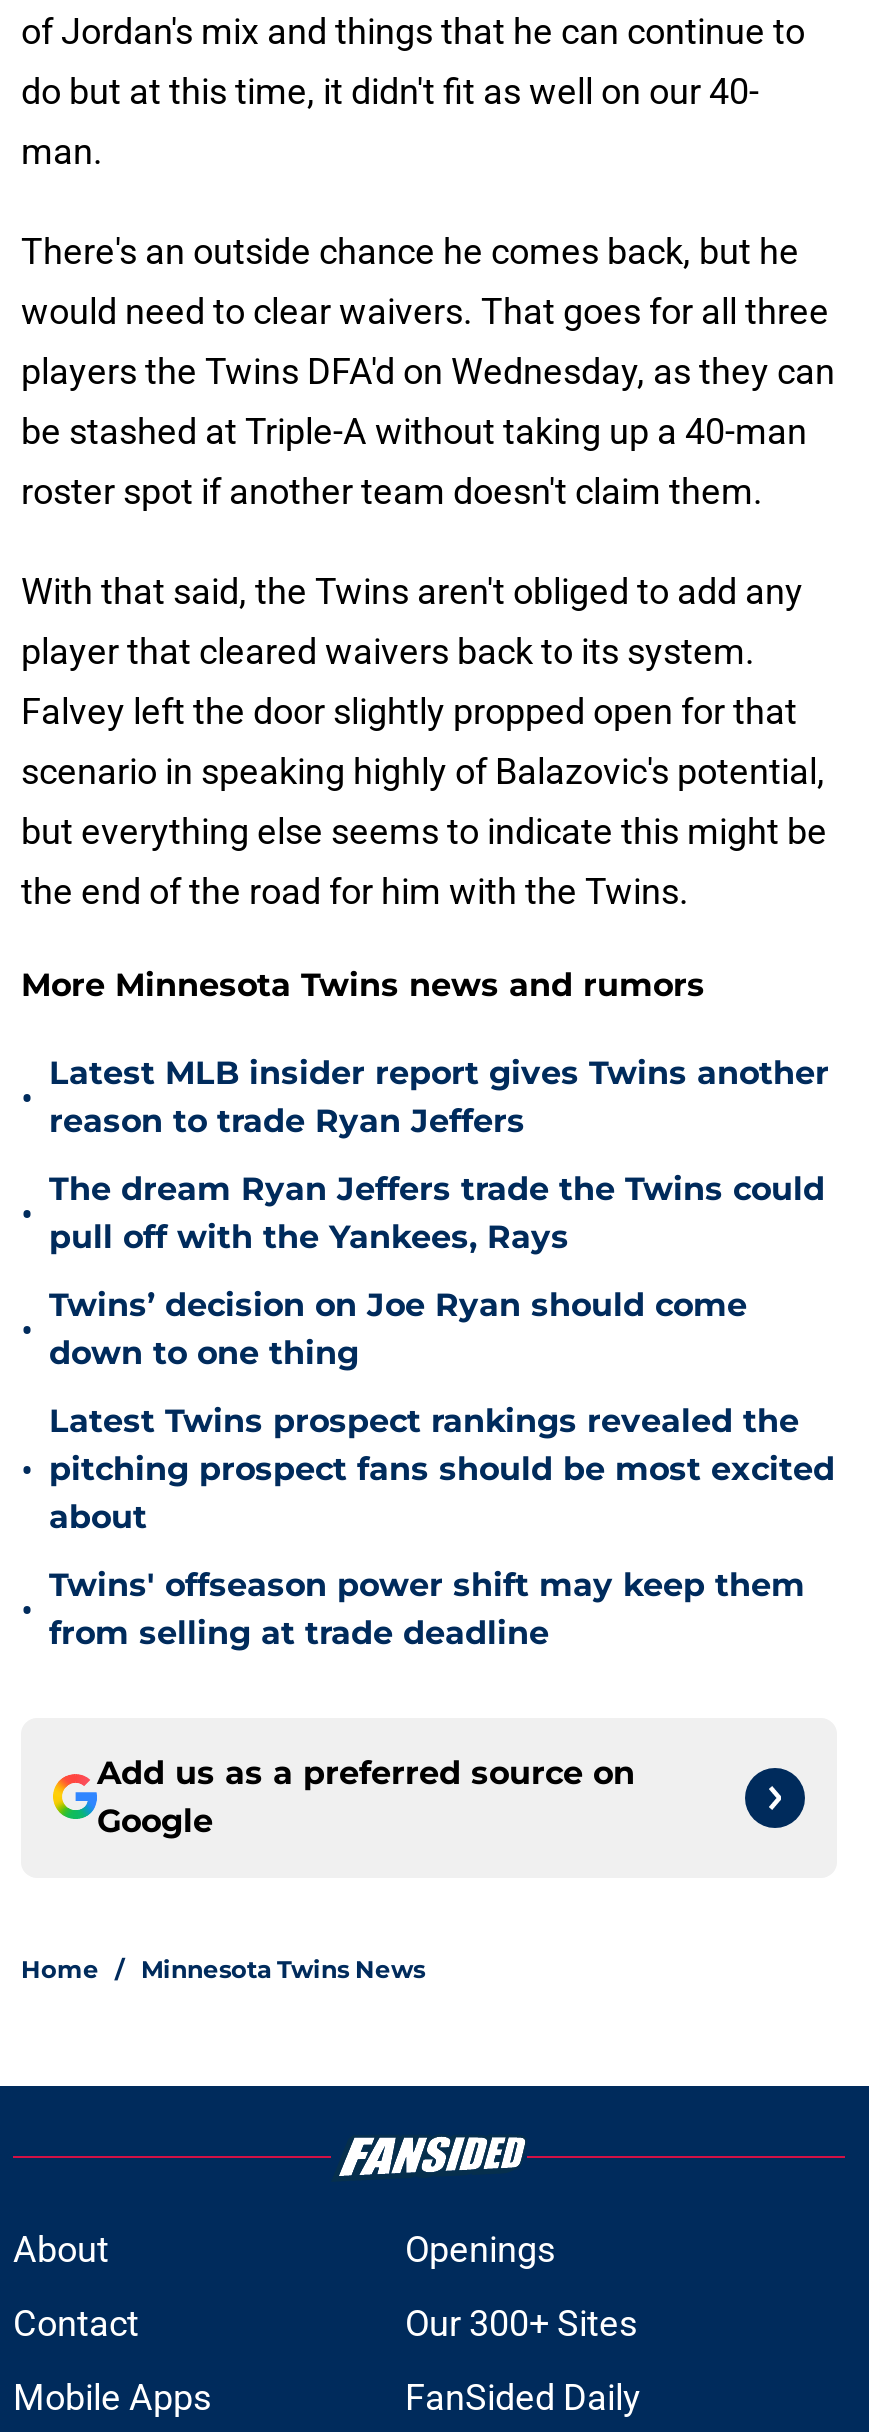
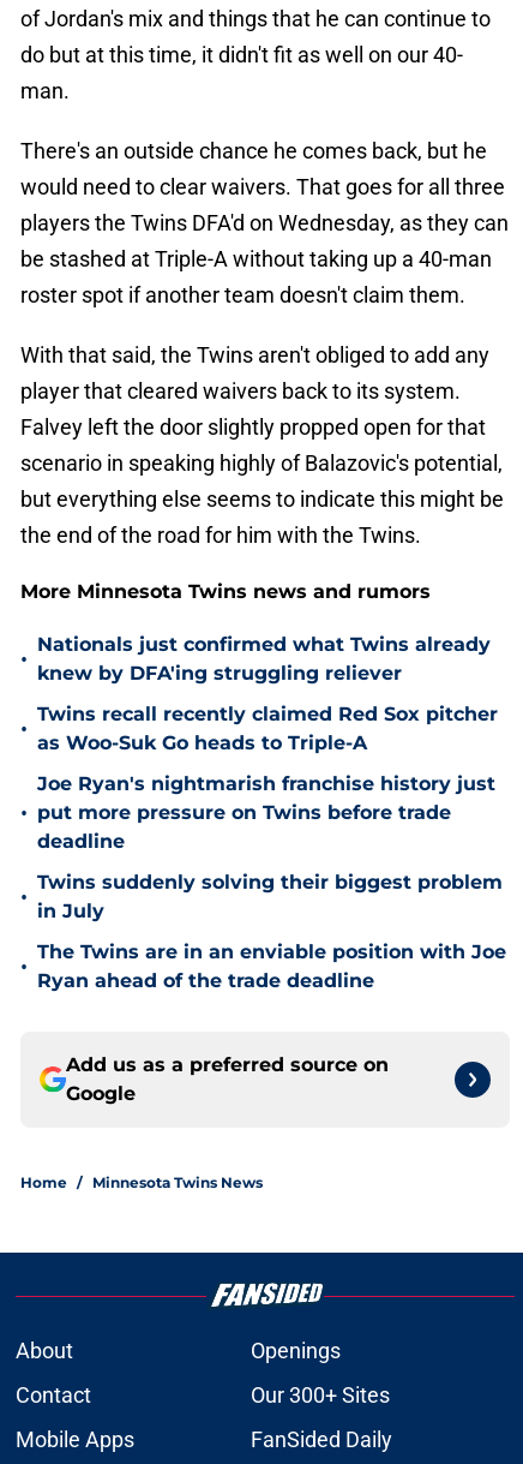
- Latest MLB insider report gives Twins another
- reason to trade Ryan Jeffers
+ Nationals just confirmed what Twins already
+ knew by DFA'ing struggling reliever

- The dream Ryan Jeffers trade the Twins could
- pull off with the Yankees, Rays
+ Twins recall recently claimed Red Sox pitcher
+ as Woo-Suk Go heads to Triple-A

- Twins’ decision on Joe Ryan should come
- down to one thing
+ Joe Ryan's nightmarish franchise history just
+ put more pressure on Twins before trade
+ deadline

- Latest Twins prospect rankings revealed the
- pitching prospect fans should be most excited
- about
+ Twins suddenly solving their biggest problem
+ in July

- Twins' offseason power shift may keep them
- from selling at trade deadline
+ The Twins are in an enviable position with Joe
+ Ryan ahead of the trade deadline
